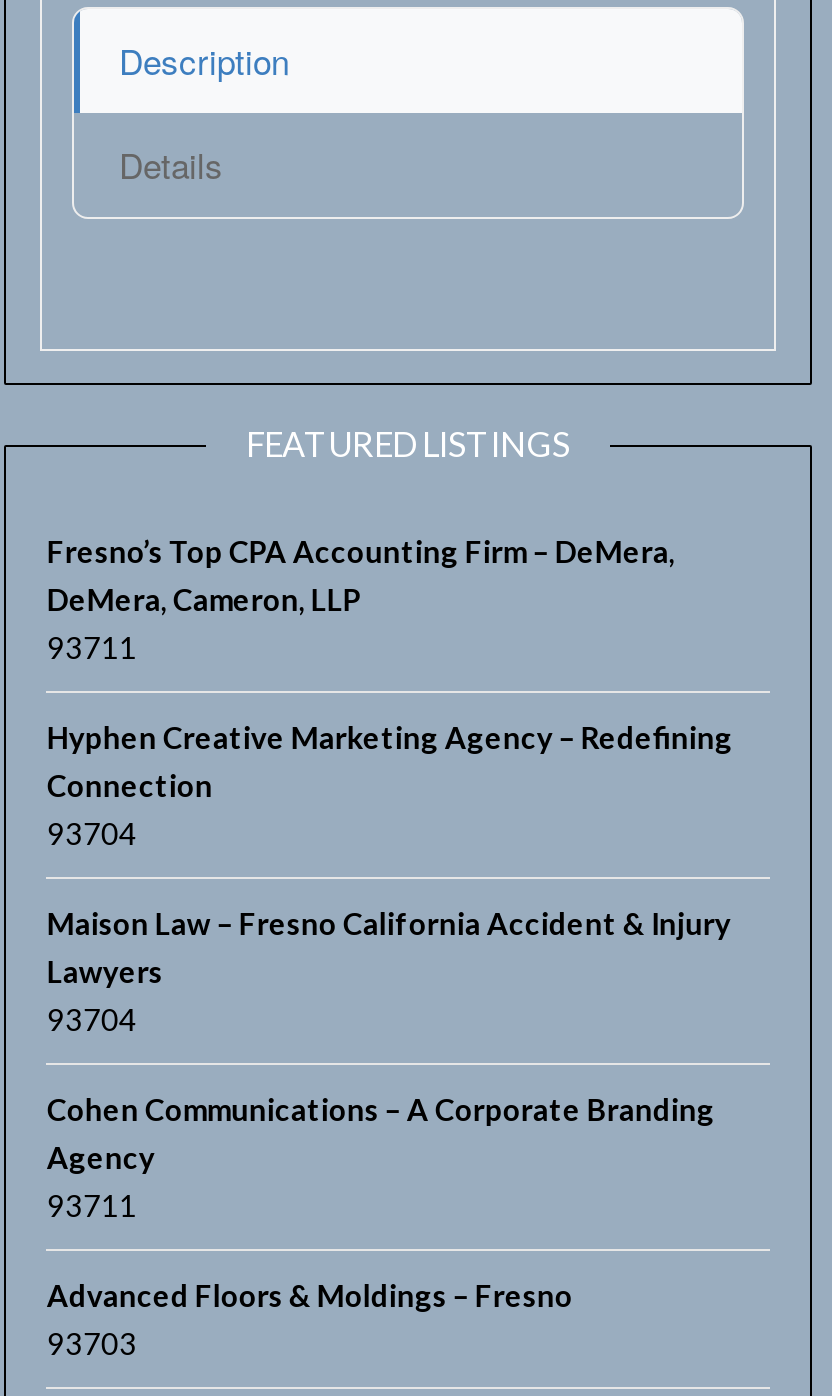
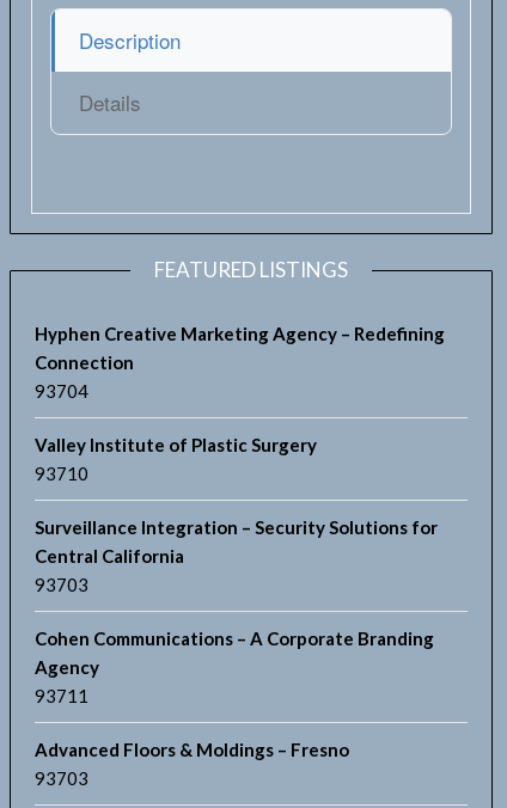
- Fresno’s Top CPA Accounting Firm – DeMera,
- DeMera, Cameron, LLP
- 93711

moved up: Hyphen Creative Marketing Agency – Redefining | Connection | 93704

- Maison Law – Fresno California Accident & Injury
- Lawyers
- 93704
+ Valley Institute of Plastic Surgery
+ 93710
+ Surveillance Integration – Security Solutions for
+ Central California
+ 93703
